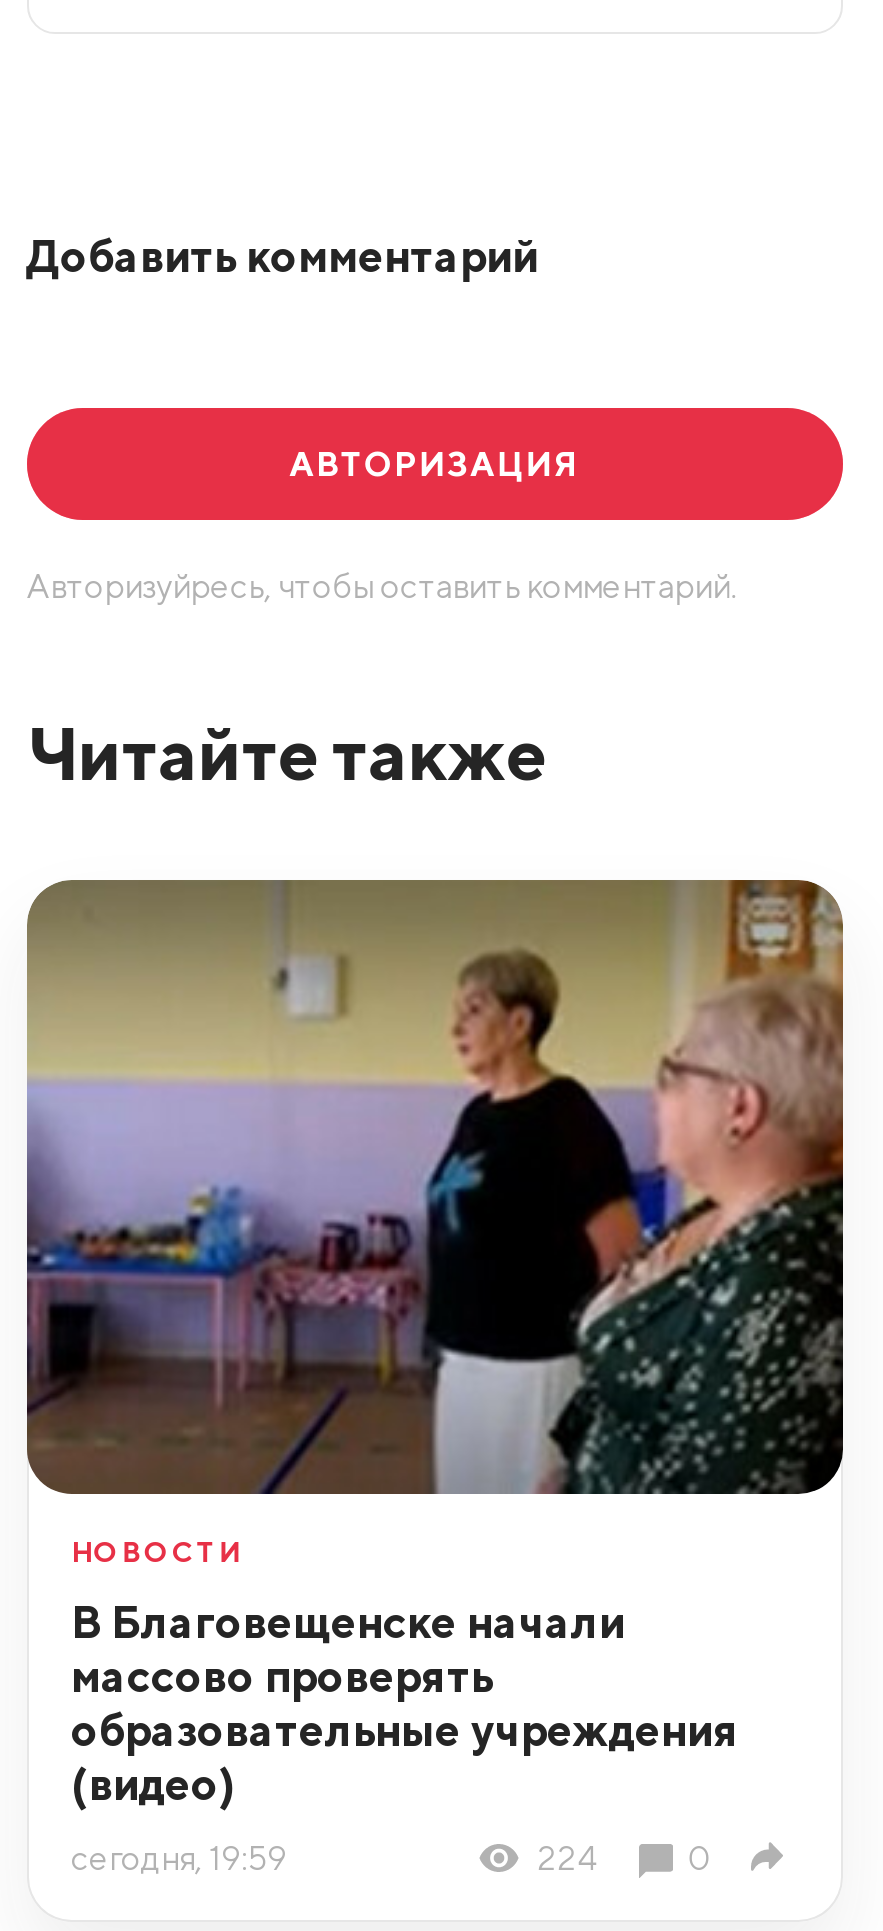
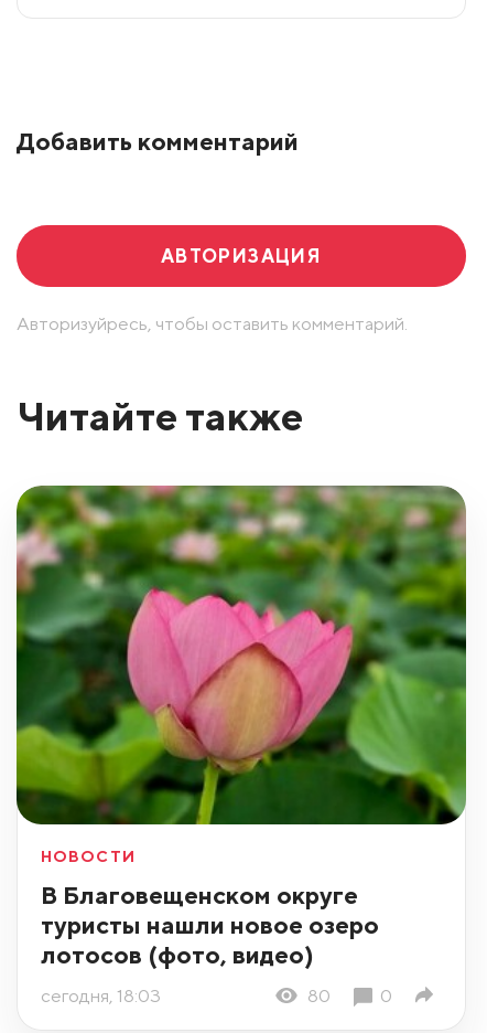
- [image]
+ [image]

- В Благовещенске начали
- массово проверять
- образовательные учреждения
- (видео)
+ В Благовещенском округе
+ туристы нашли новое озеро
+ лотосов (фото, видео)

- сегодня, 19:59
- 224
+ сегодня, 18:03
+ 80
